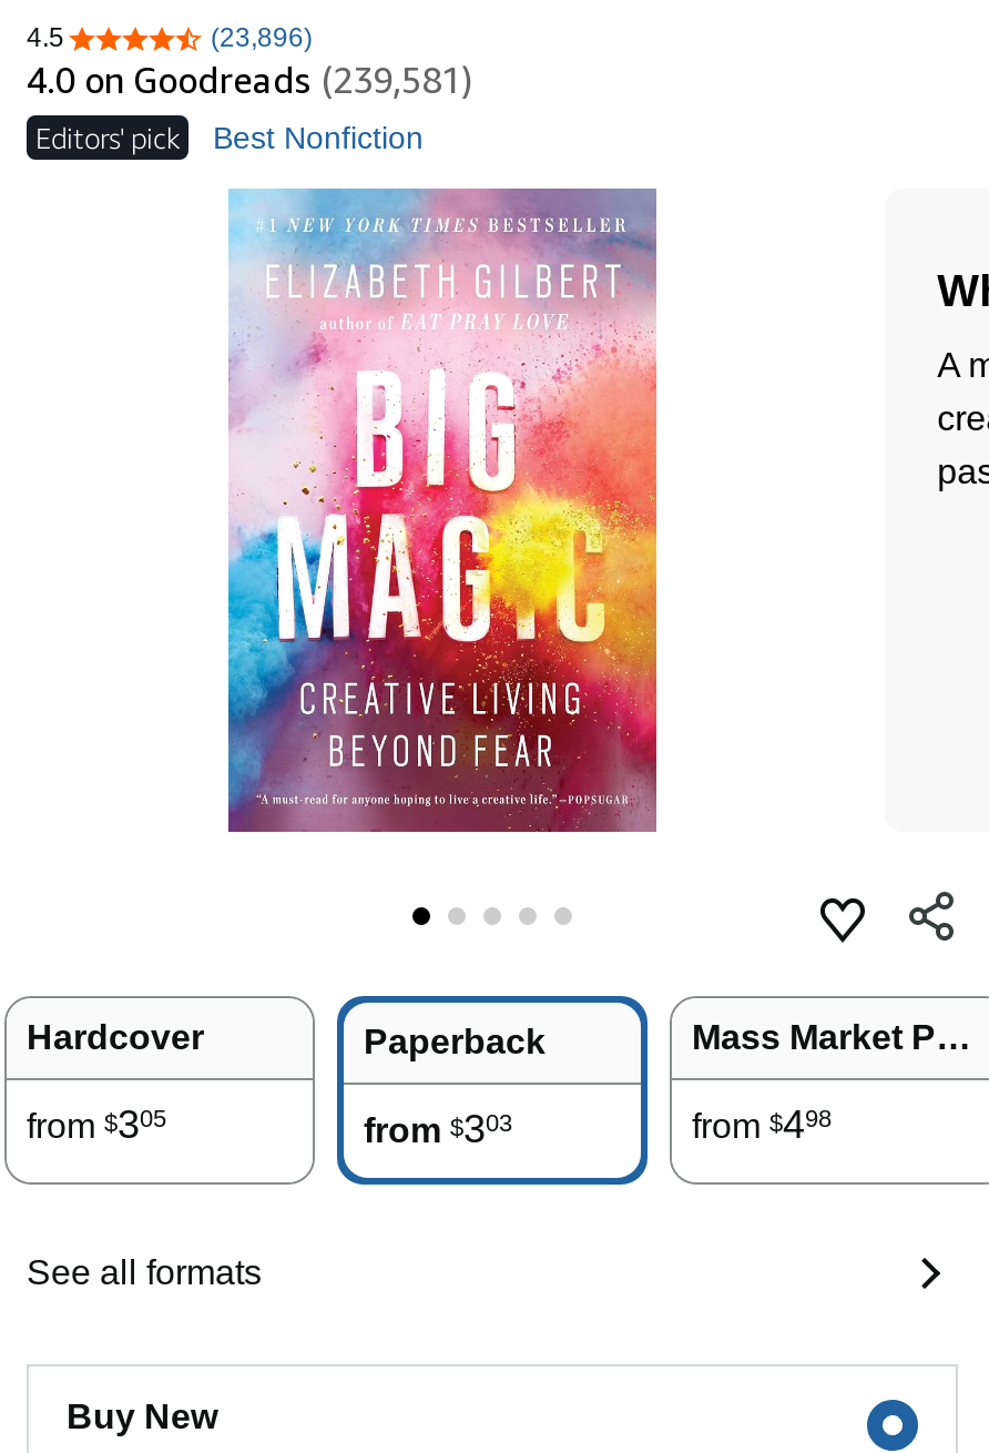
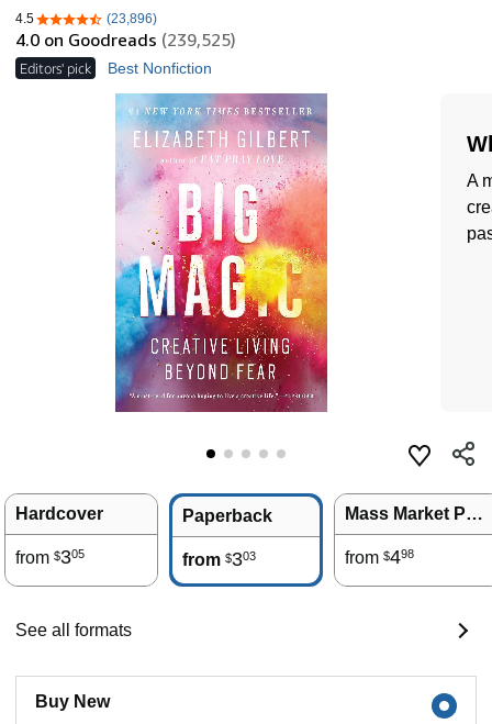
- 4.0 on Goodreads (239,581)
+ 4.0 on Goodreads (239,525)
